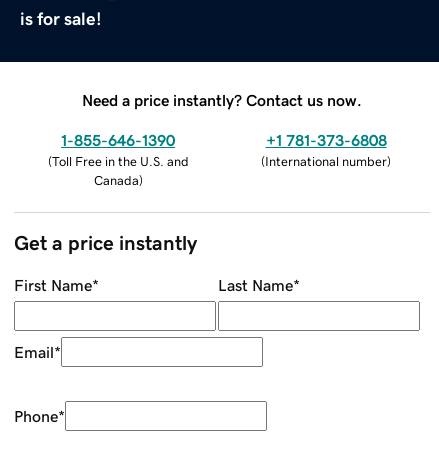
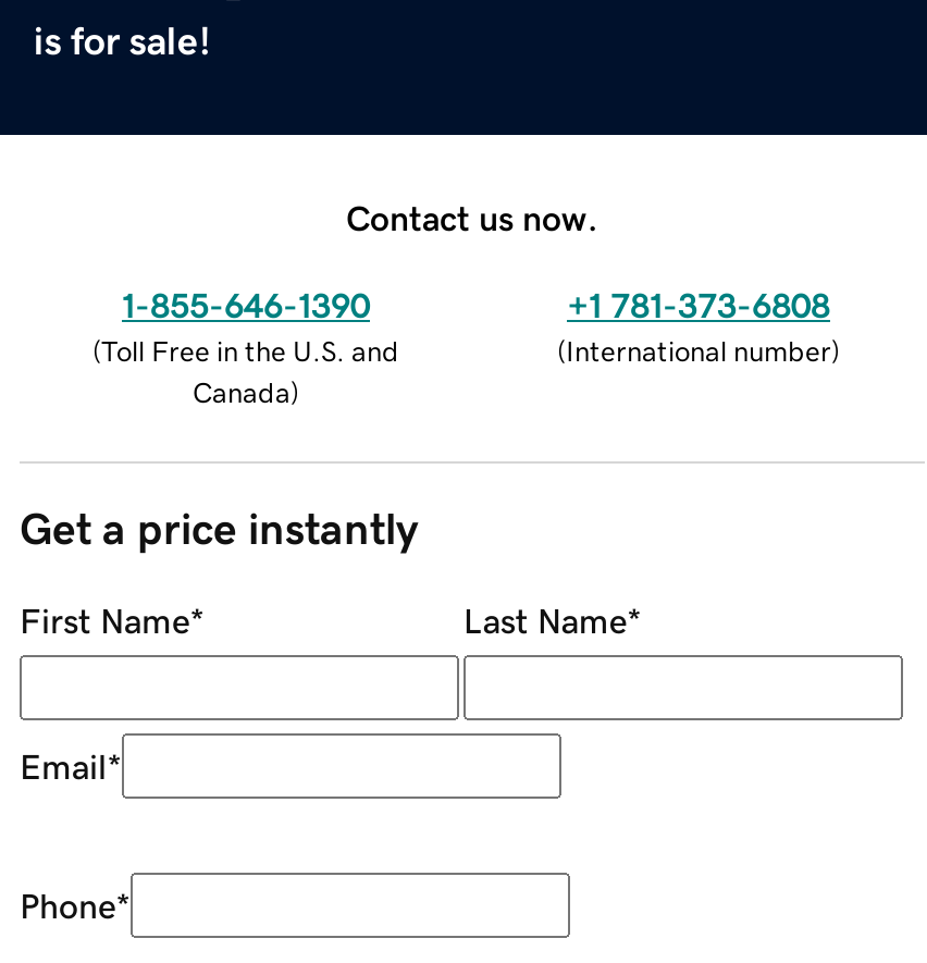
- Need a price instantly? Contact us now.
+ Contact us now.
